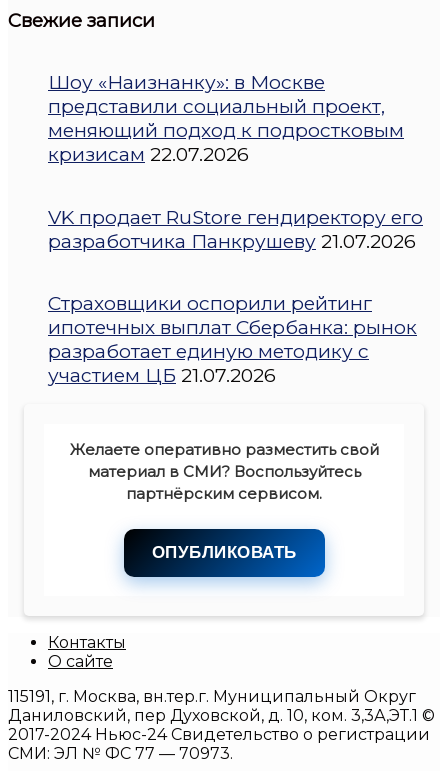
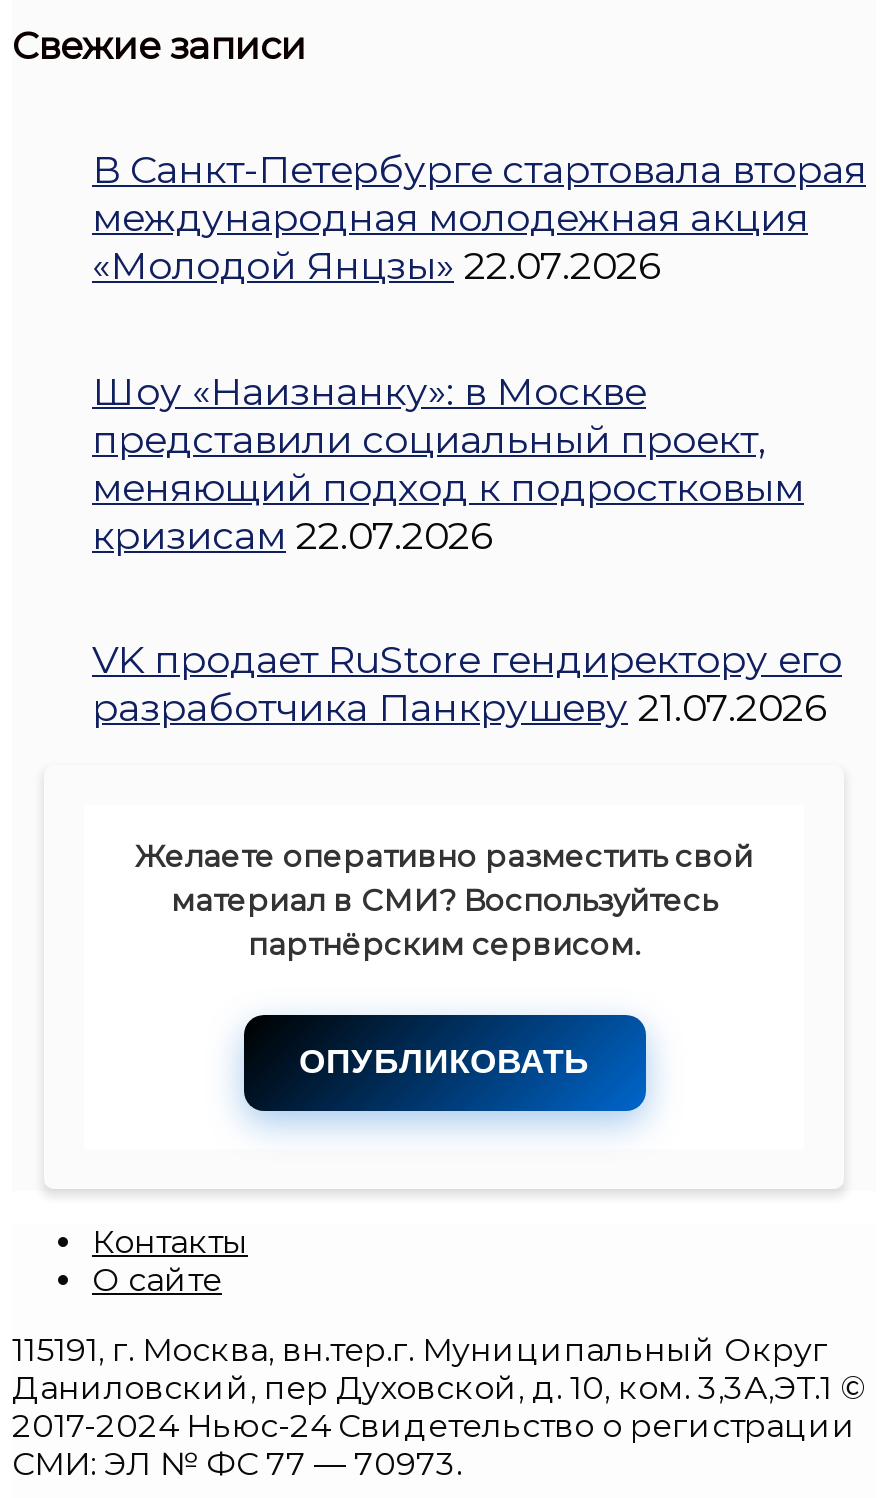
+ В Санкт-Петербурге стартовала вторая
+ международная молодежная акция
+ «Молодой Янцзы» 22.07.2026

moved down: Шоу «Наизнанку»: в Москве | представили социальный проект, | меняющий подход к подростковым | кризисам 22.07.2026 | VK продает RuStore гендиректору его | разработчика Панкрушеву 21.07.2026

- Страховщики оспорили рейтинг
- ипотечных выплат Сбербанка: рынок
- разработает единую методику с
- участием ЦБ 21.07.2026
